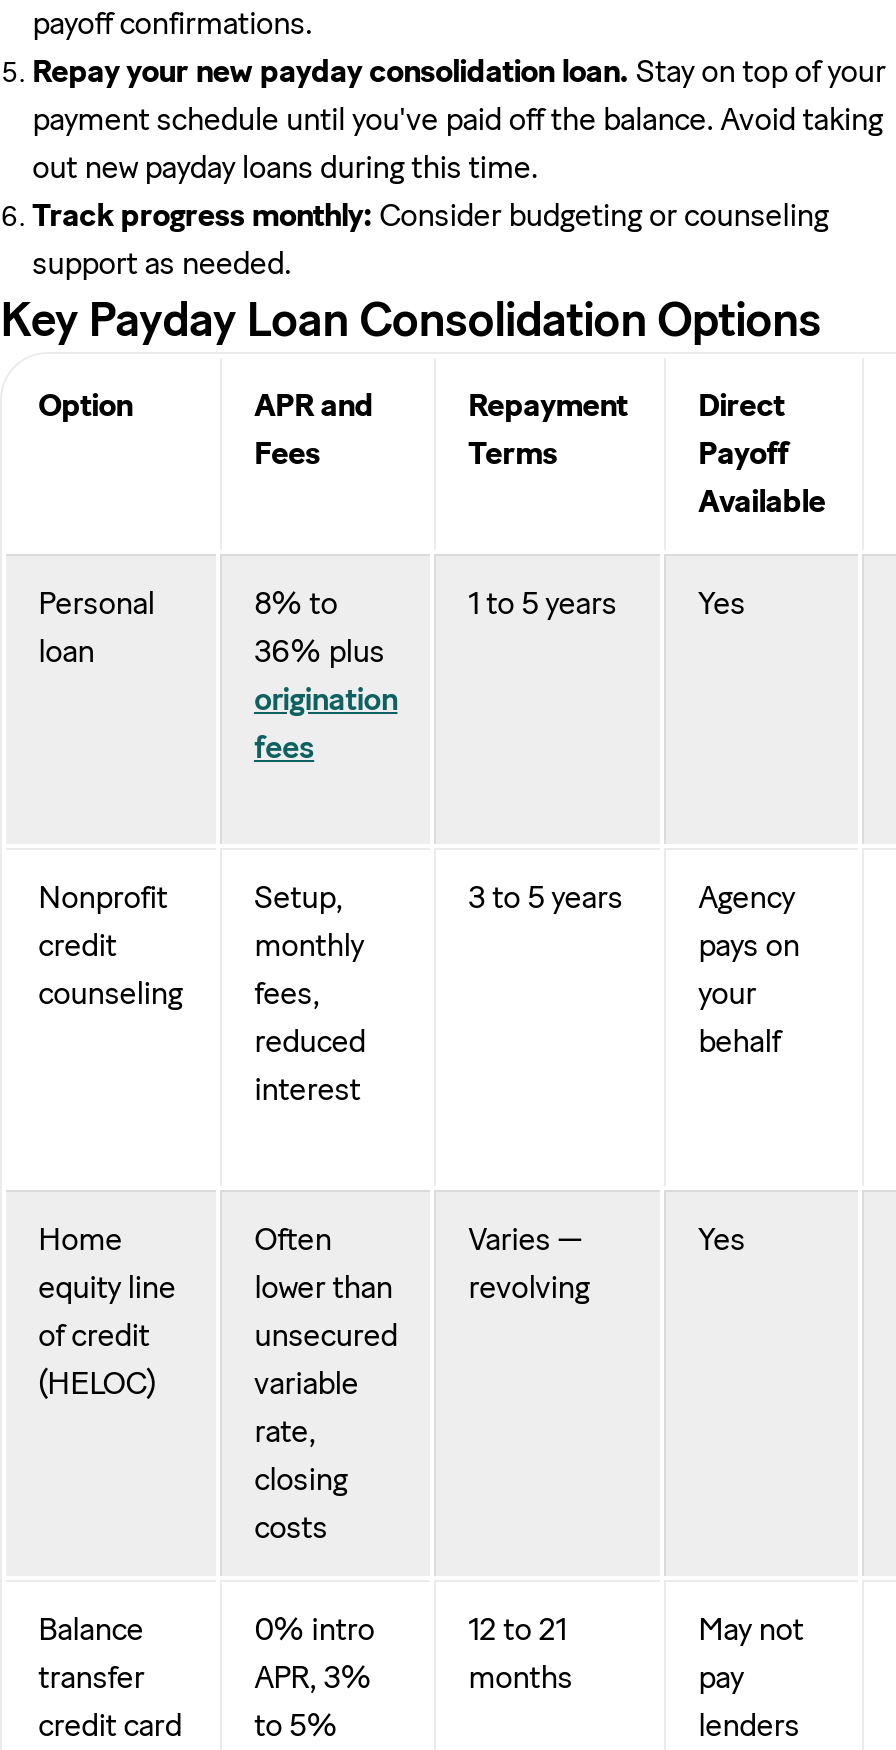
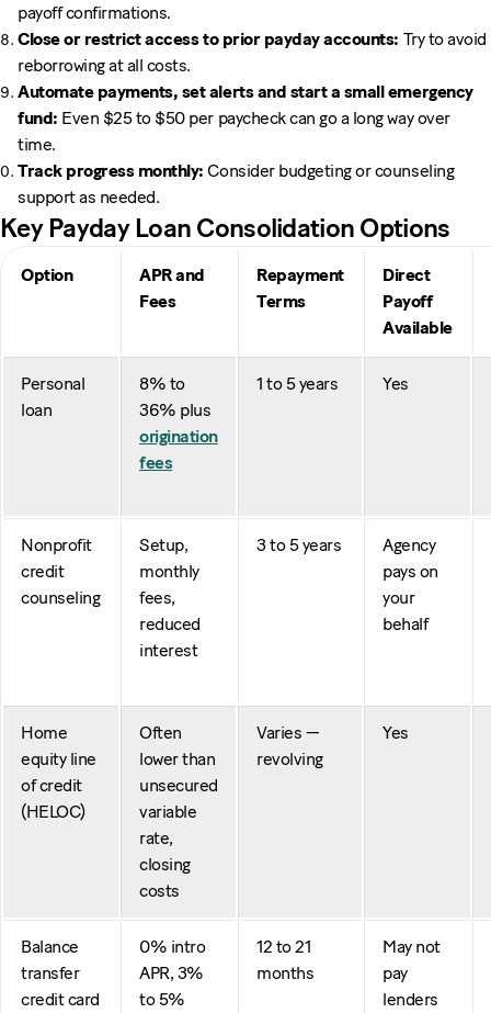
- Repay your new payday consolidation loan. Stay on top of your
- payment schedule until you've paid off the balance. Avoid taking
- out new payday loans during this time.
+ Close or restrict access to prior payday accounts: Try to avoid
+ reborrowing at all costs.
+ Automate payments, set alerts and start a small emergency
+ fund: Even $25 to $50 per paycheck can go a long way over
+ time.
